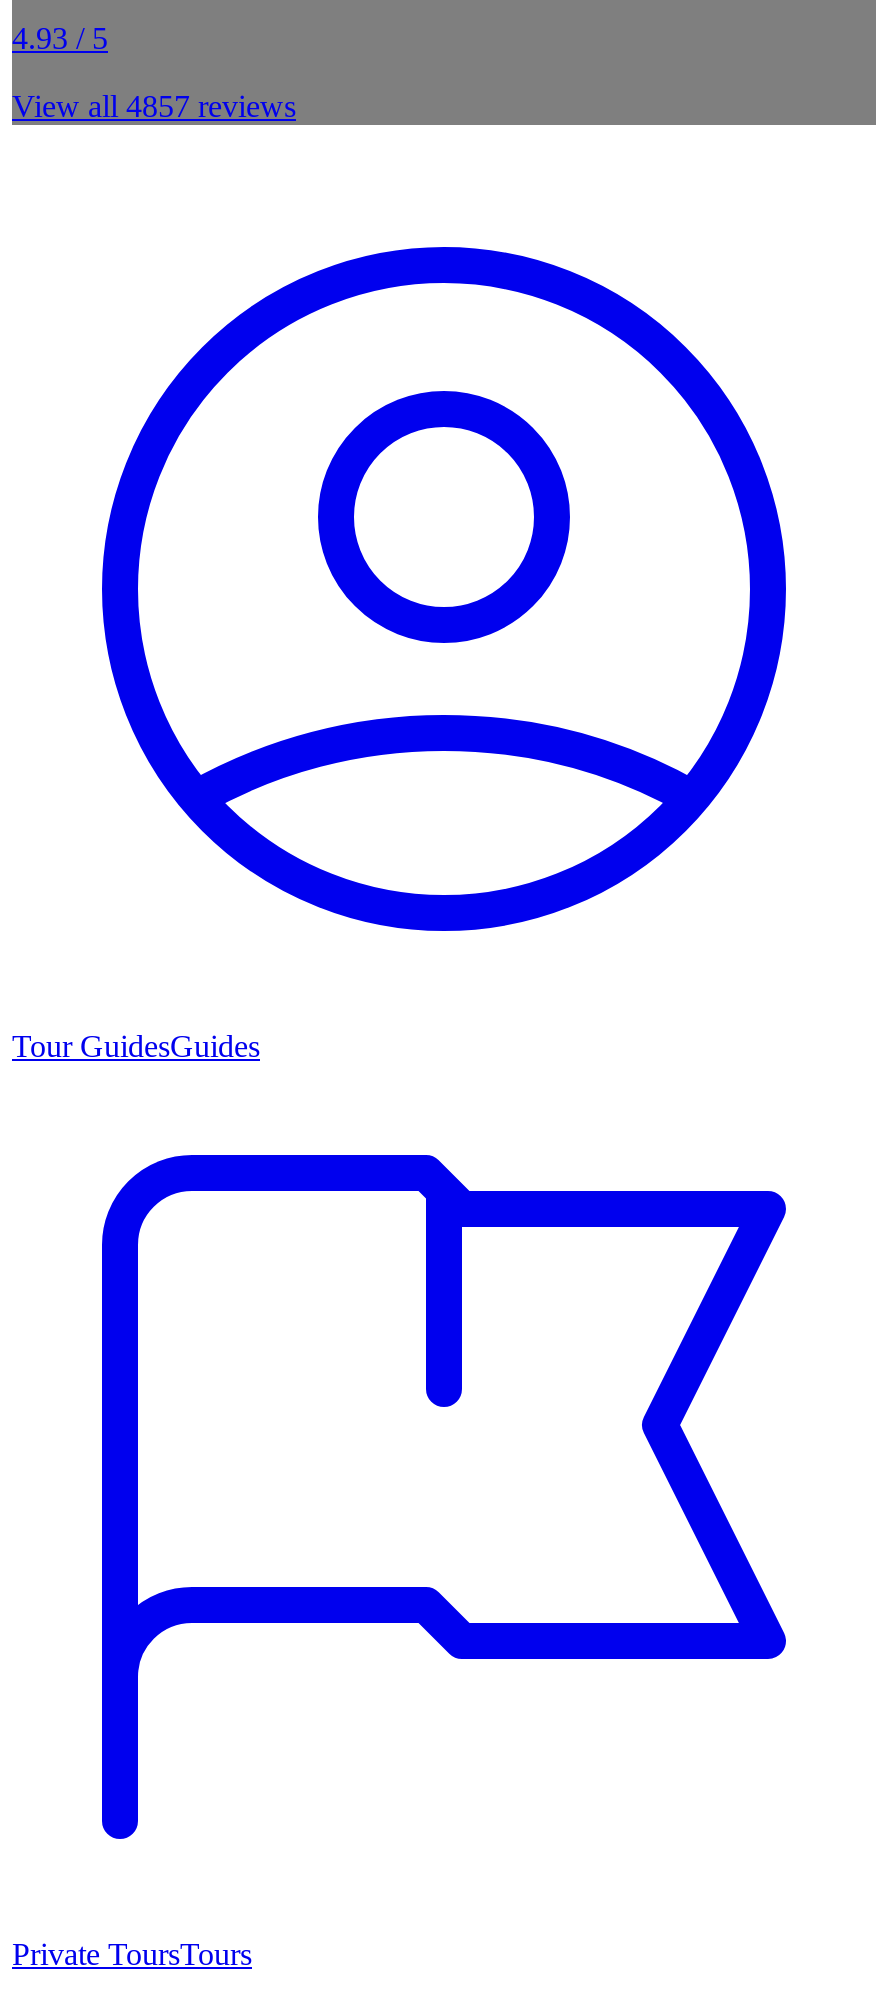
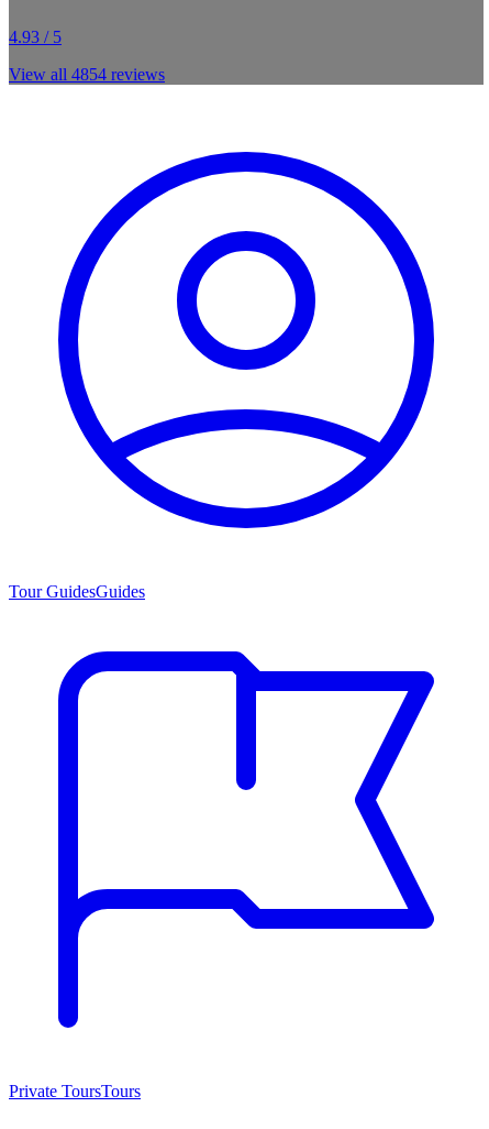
- View all 4857 reviews
+ View all 4854 reviews
